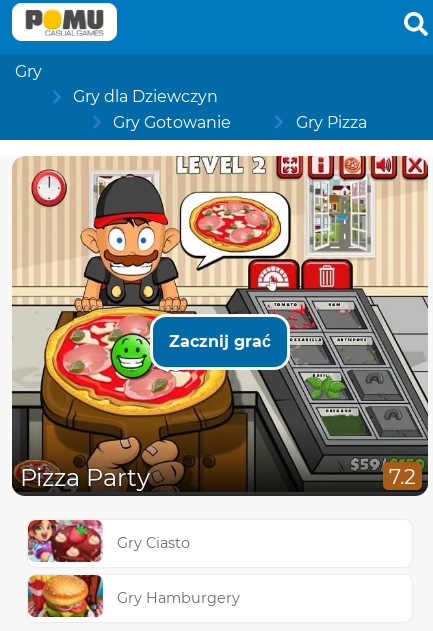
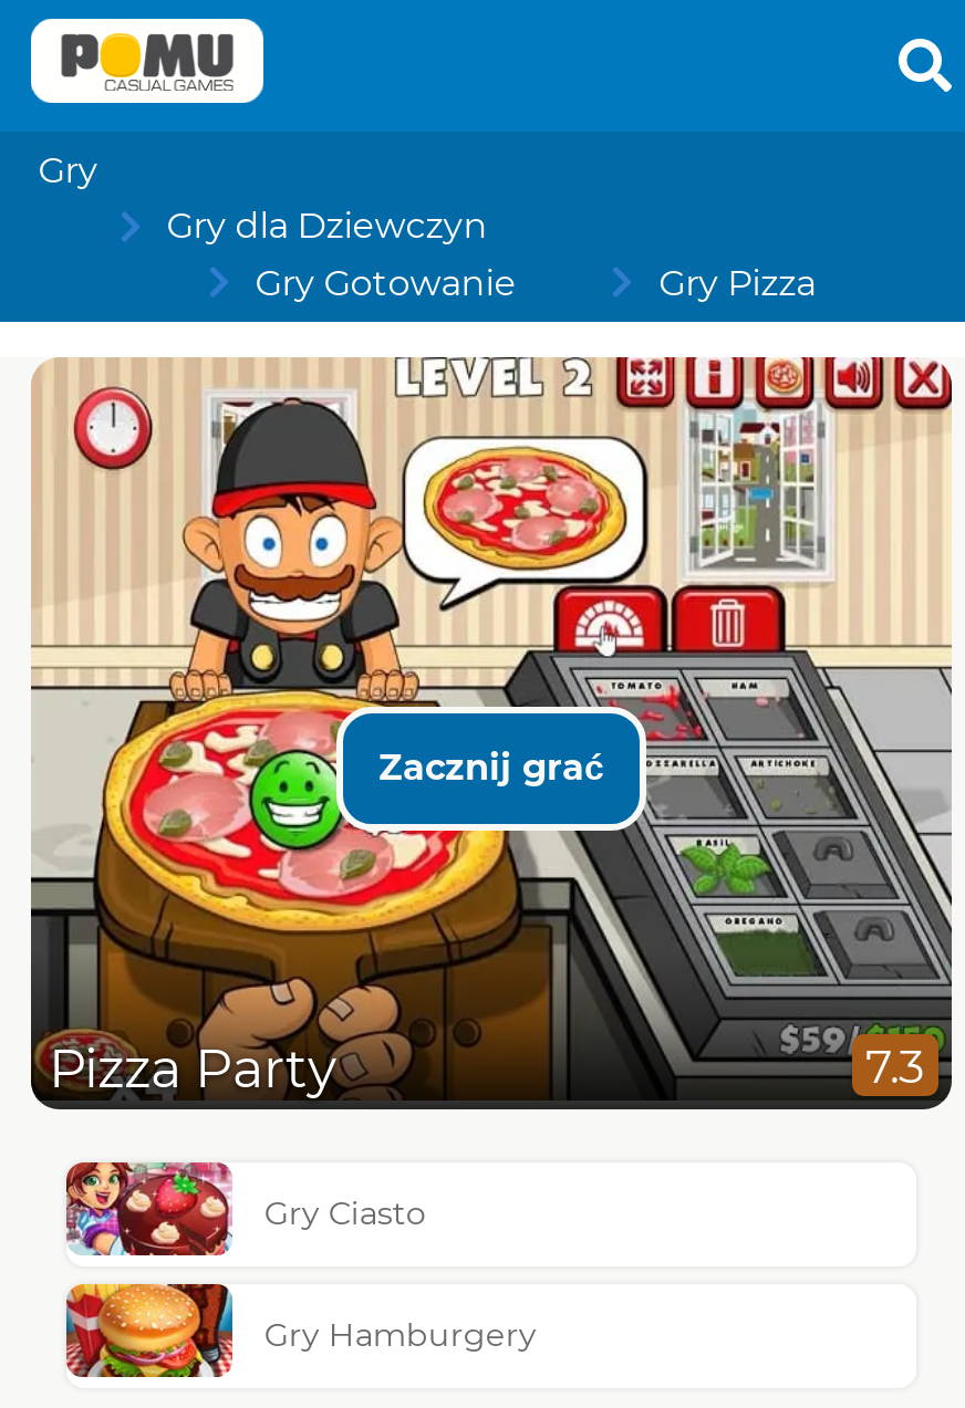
- 7.2
+ 7.3
